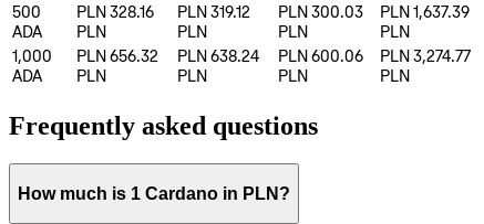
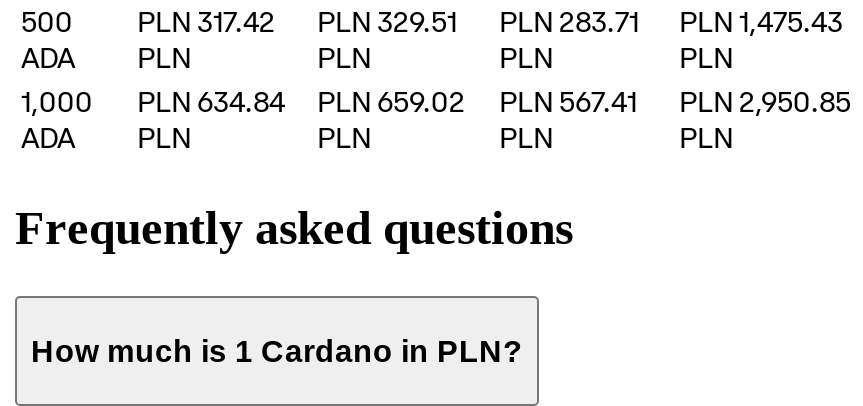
- PLN 328.16
+ PLN 317.42

- PLN 319.12
+ PLN 329.51

- PLN 300.03
+ PLN 283.71

- PLN 1,637.39
+ PLN 1,475.43

- PLN 656.32
+ PLN 634.84

- PLN 638.24
+ PLN 659.02

- PLN 600.06
+ PLN 567.41

- PLN 3,274.77
+ PLN 2,950.85
